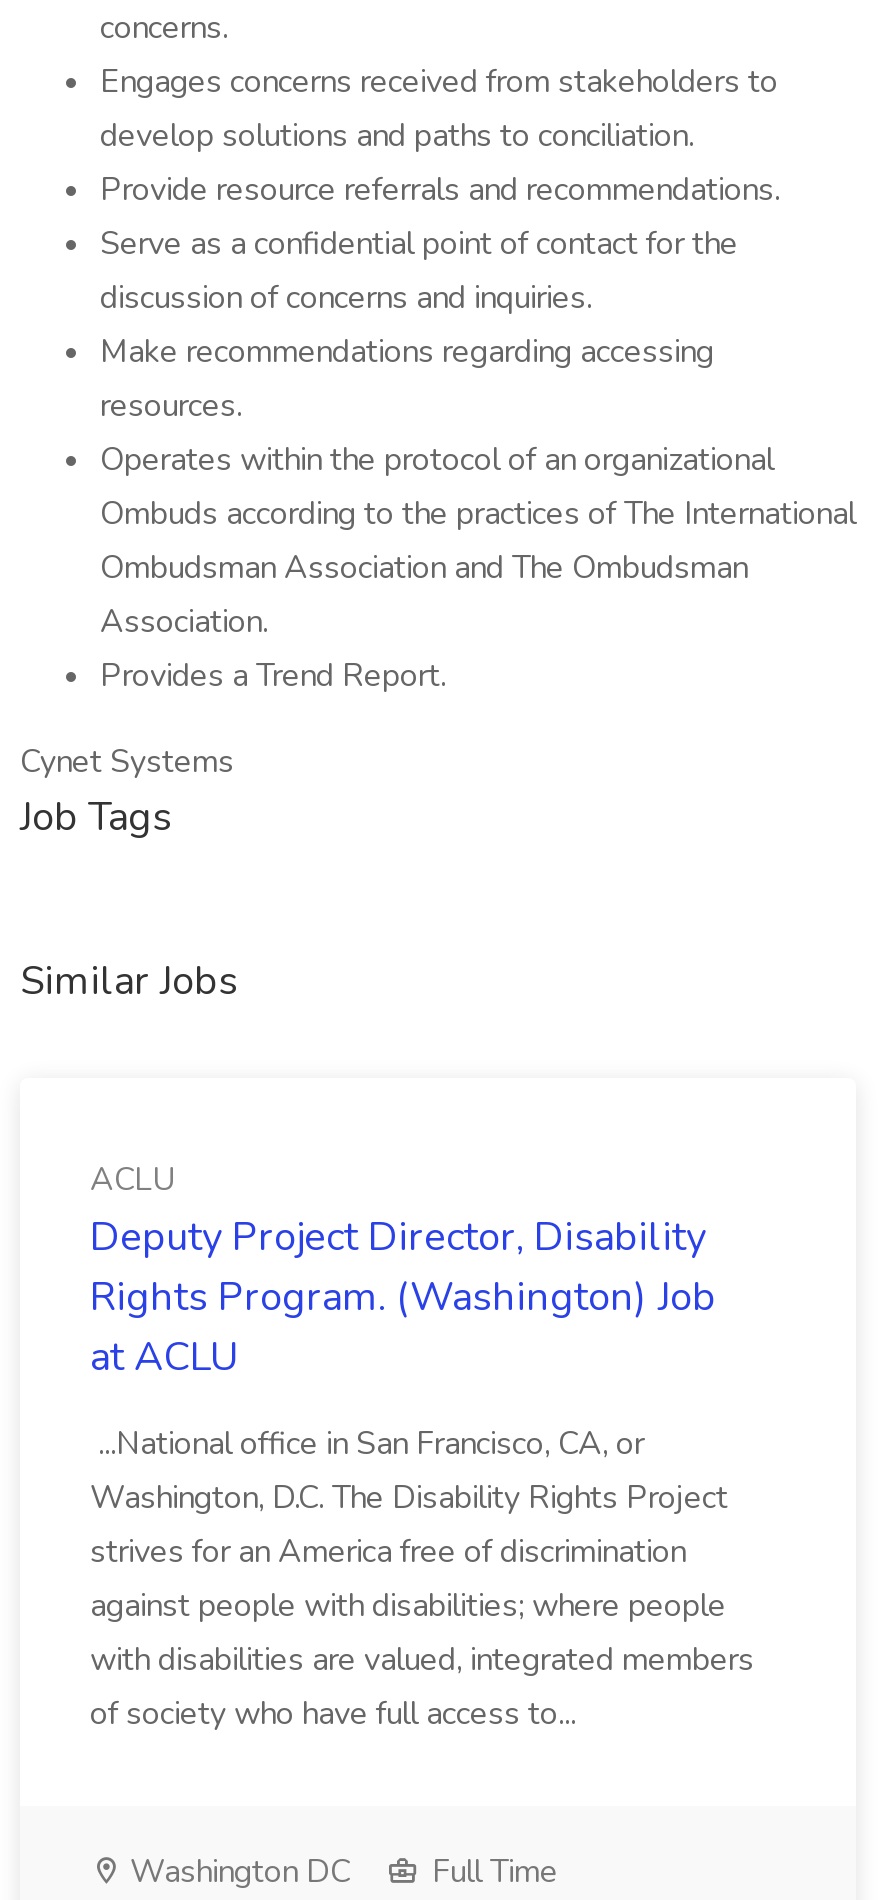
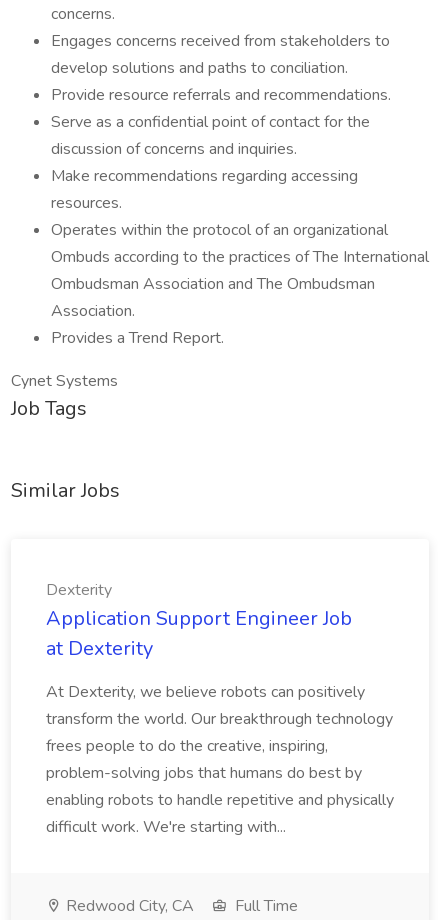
- ACLU
- Deputy Project Director, Disability
- Rights Program. (Washington) Job
- at ACLU
+ Dexterity
+ Application Support Engineer Job
+ at Dexterity

- ...National office in San Francisco, CA, or
- Washington, D.C. The Disability Rights Project
- strives for an America free of discrimination
- against people with disabilities; where people
- with disabilities are valued, integrated members
- of society who have full access to...
+ At Dexterity, we believe robots can positively
+ transform the world. Our breakthrough technology
+ frees people to do the creative, inspiring,
+ problem-solving jobs that humans do best by
+ enabling robots to handle repetitive and physically
+ difficult work. We're starting with...

- Washington DC
+ Redwood City, CA
